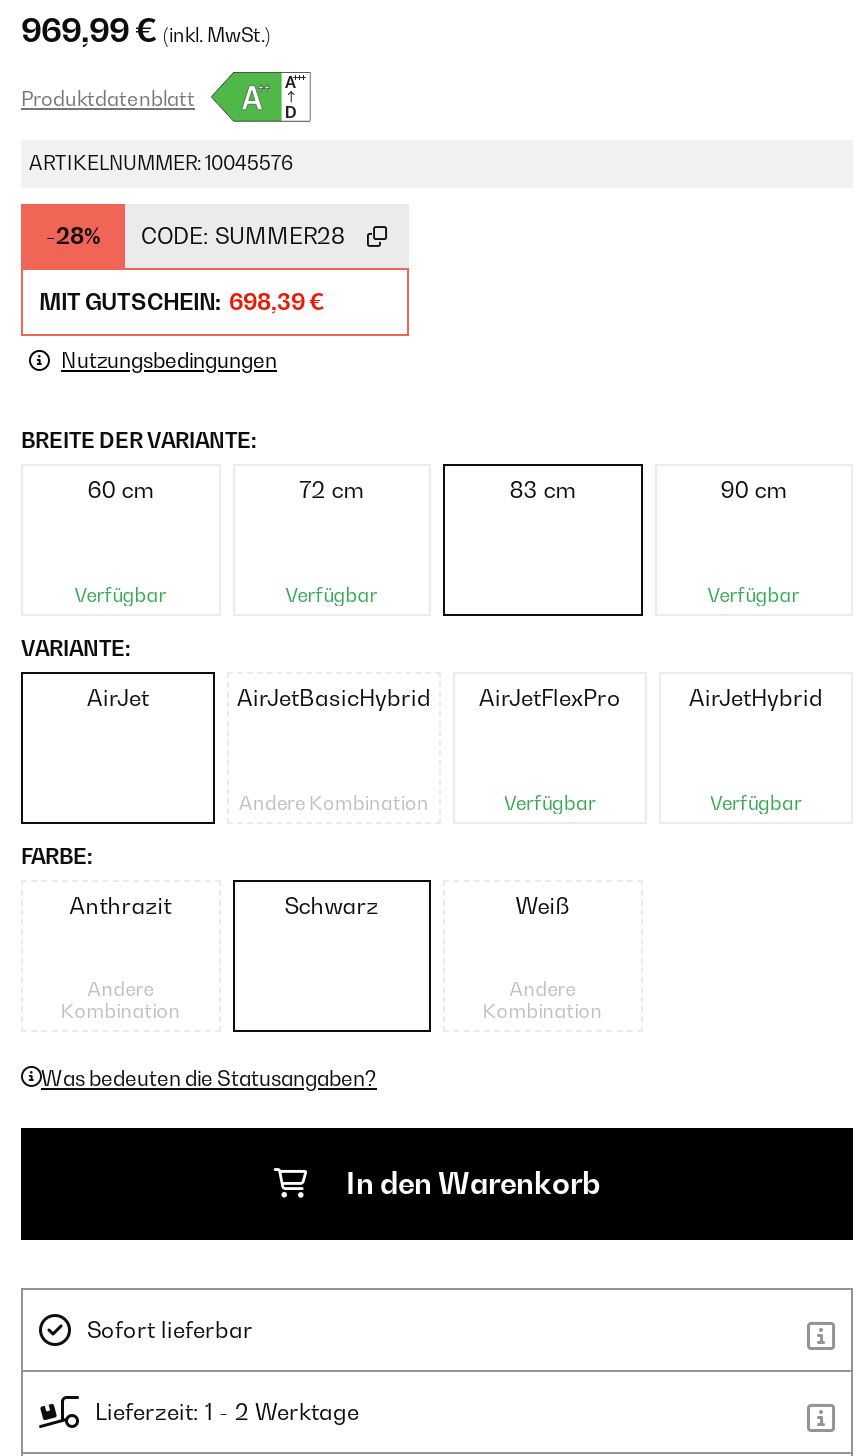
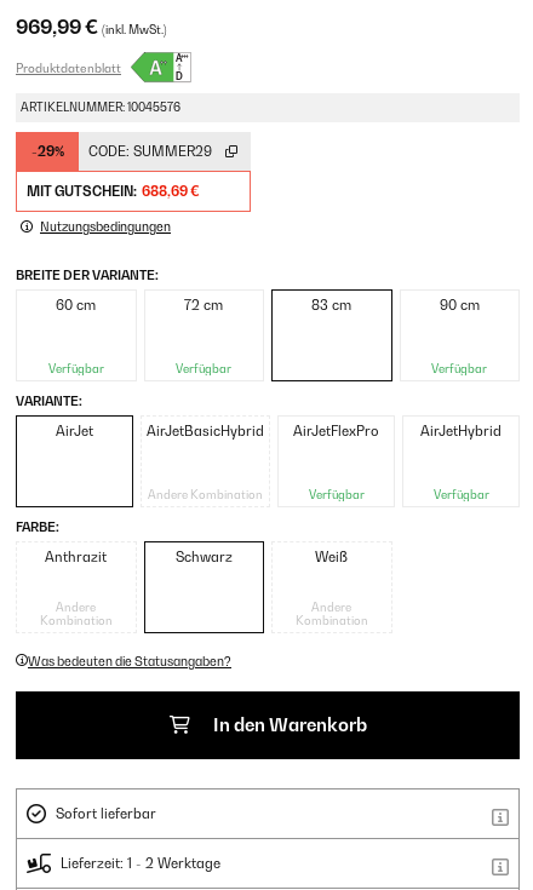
- -28%
+ -29%

- CODE: SUMMER28
+ CODE: SUMMER29

- MIT GUTSCHEIN: 698,39 €
+ MIT GUTSCHEIN: 688,69 €
